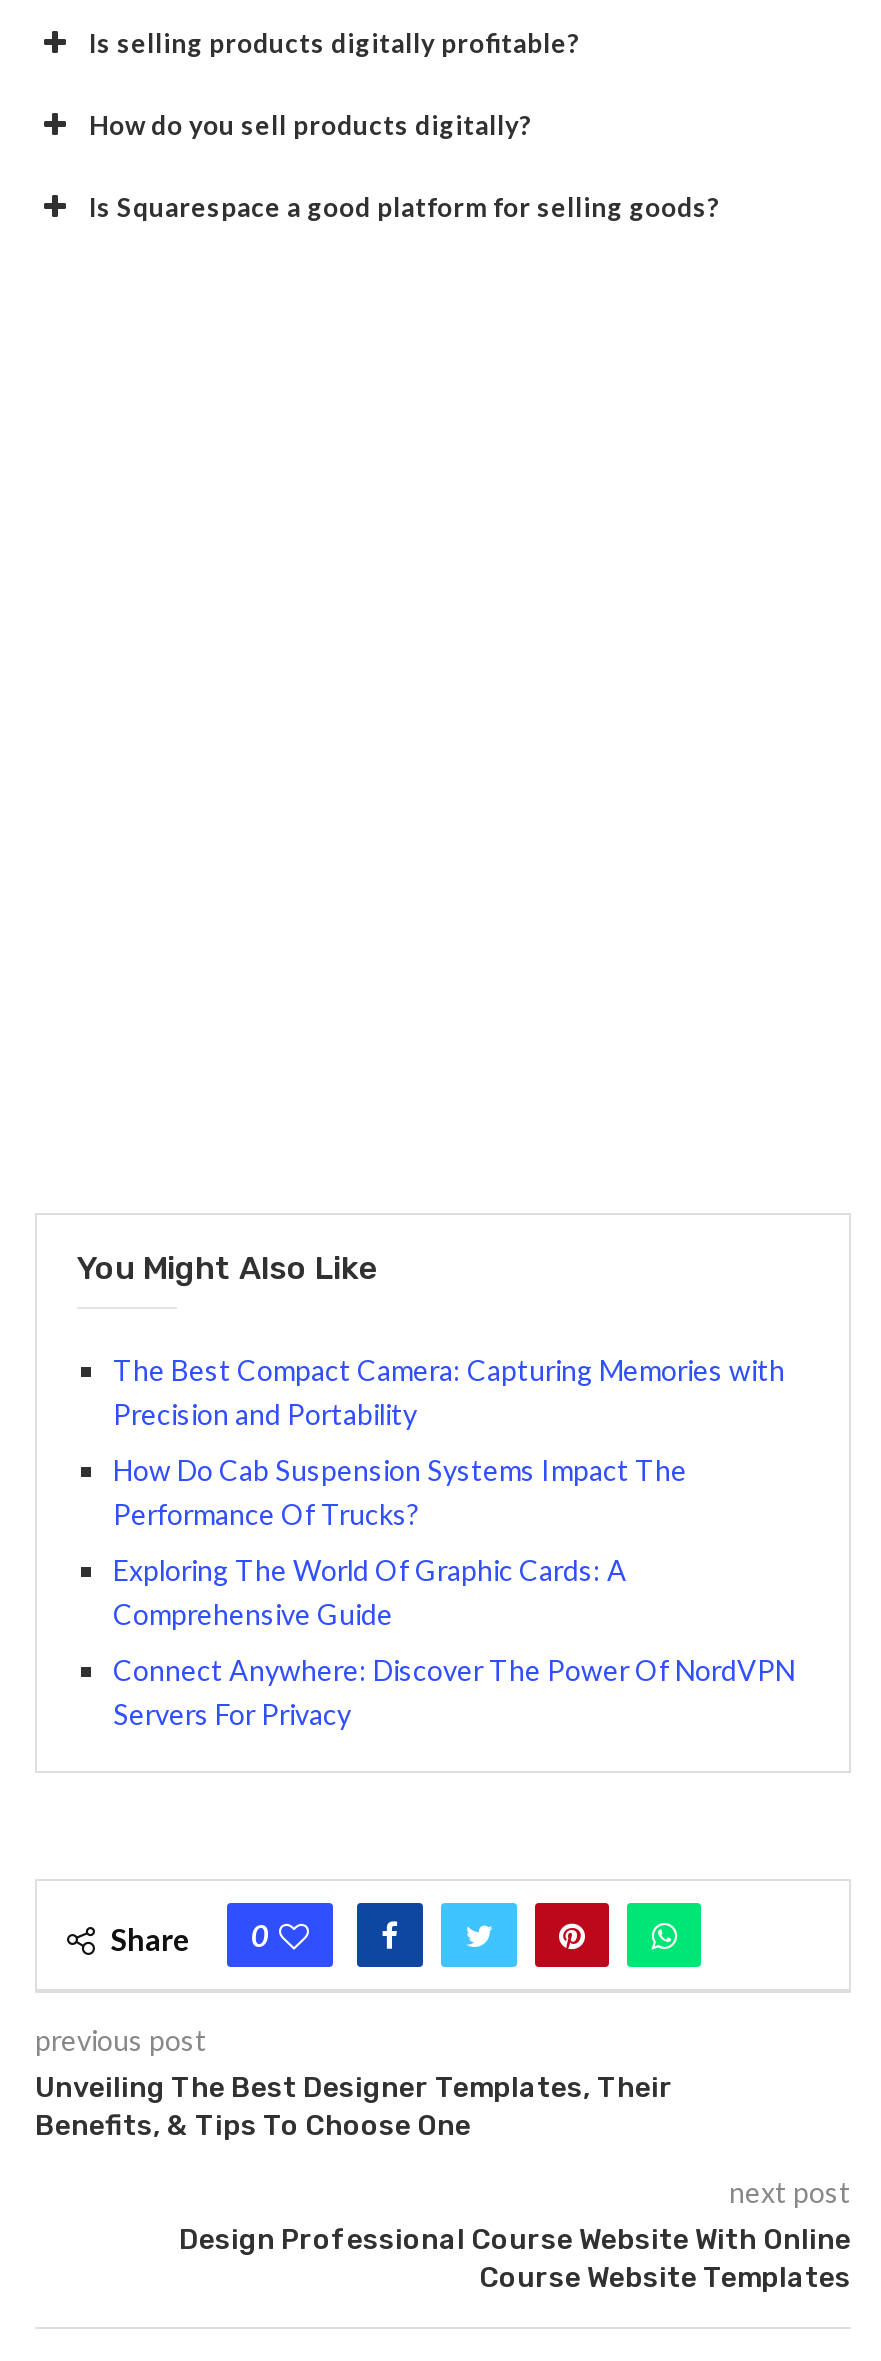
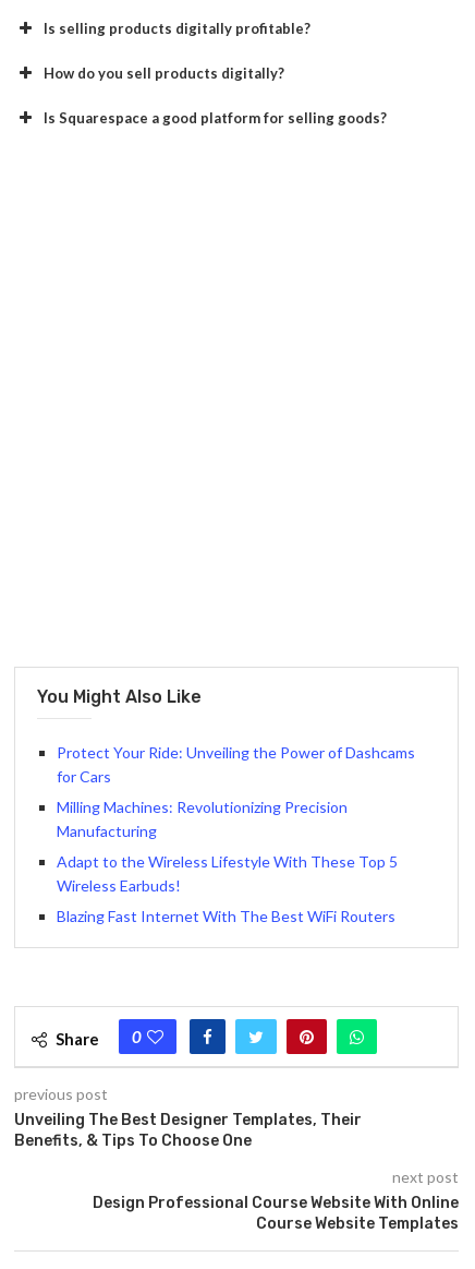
- The Best Compact Camera: Capturing Memories with
- Precision and Portability
+ Protect Your Ride: Unveiling the Power of Dashcams
+ for Cars

- How Do Cab Suspension Systems Impact The
- Performance Of Trucks?
+ Milling Machines: Revolutionizing Precision
+ Manufacturing

- Exploring The World Of Graphic Cards: A
- Comprehensive Guide
+ Adapt to the Wireless Lifestyle With These Top 5
+ Wireless Earbuds!

- Connect Anywhere: Discover The Power Of NordVPN
- Servers For Privacy
+ Blazing Fast Internet With The Best WiFi Routers
